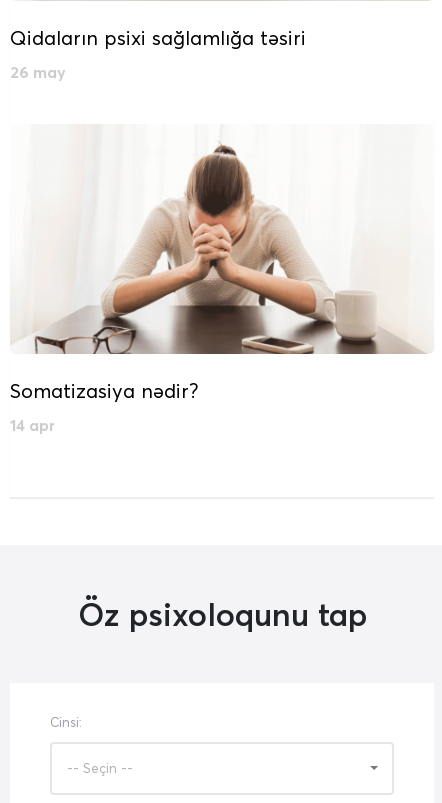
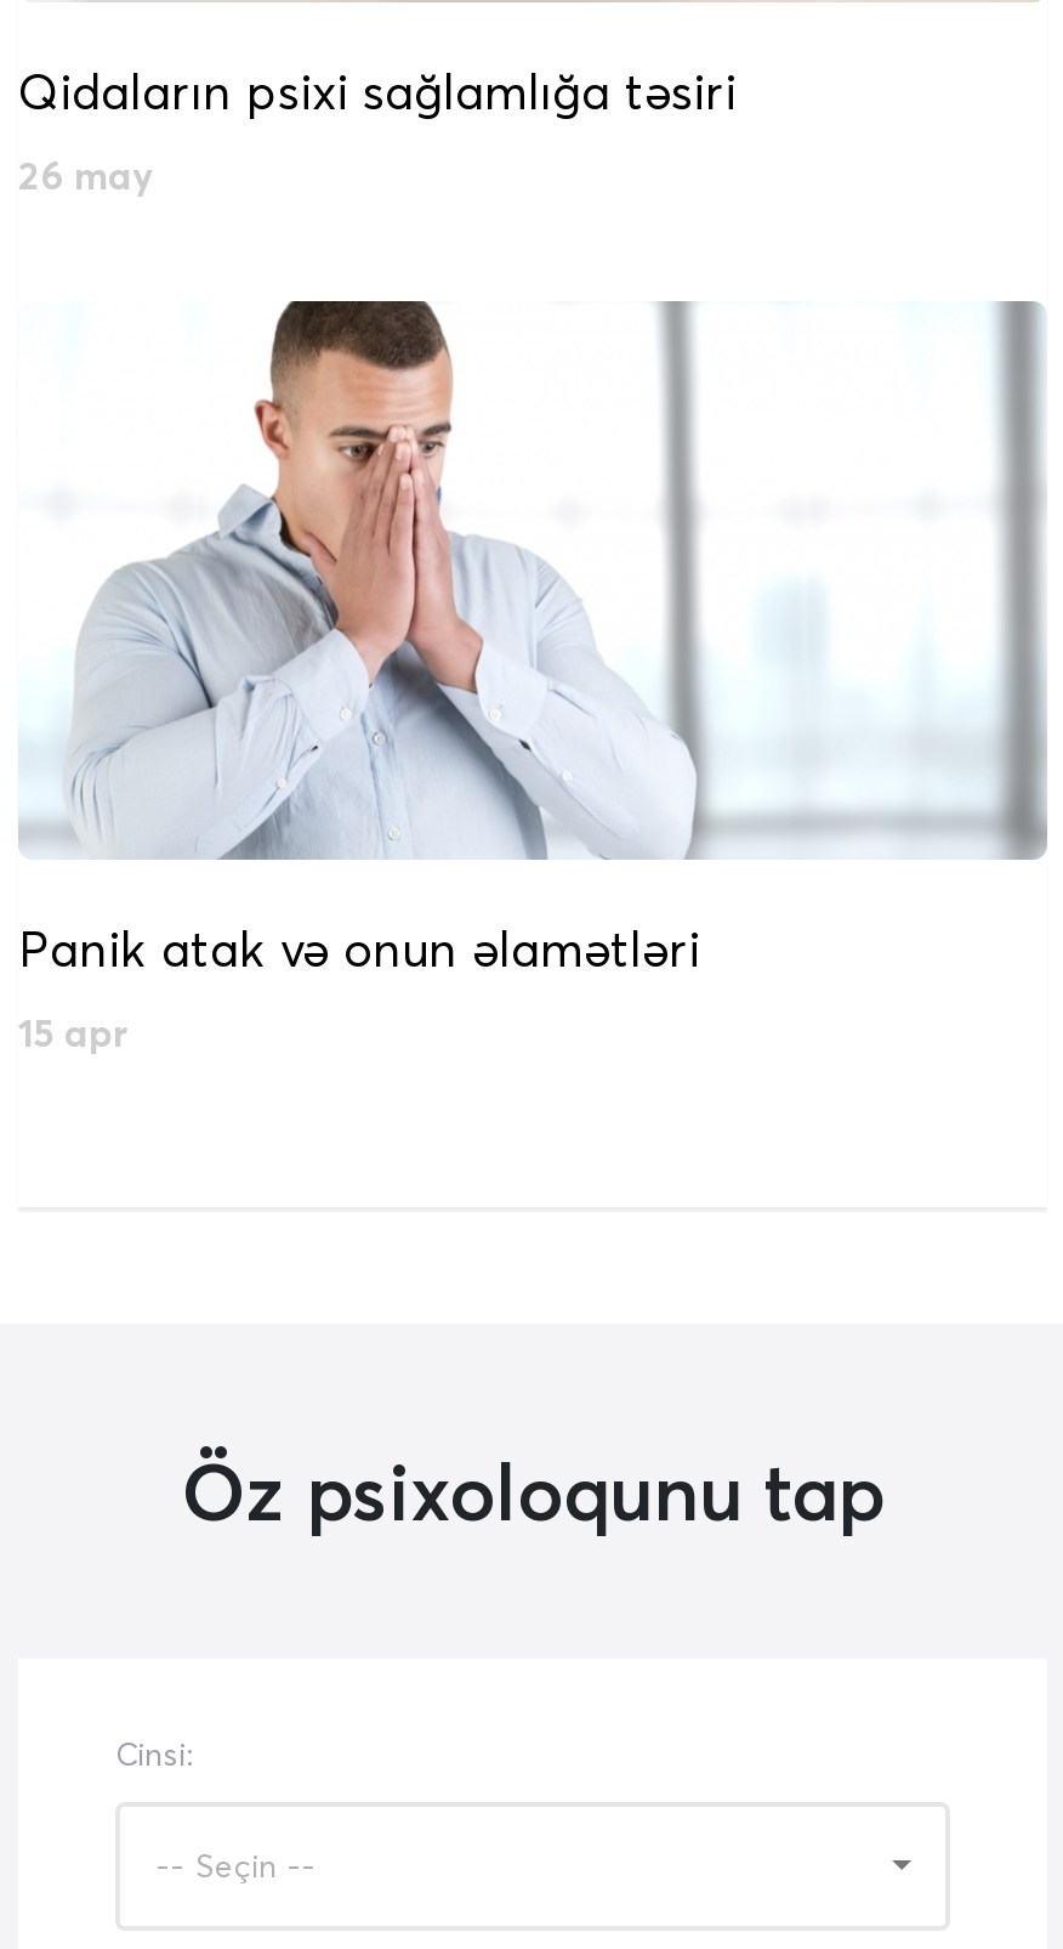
- [image]
- Somatizasiya nədir?
+ [image]
+ Panik atak və onun əlamətləri

- 14 apr
+ 15 apr
